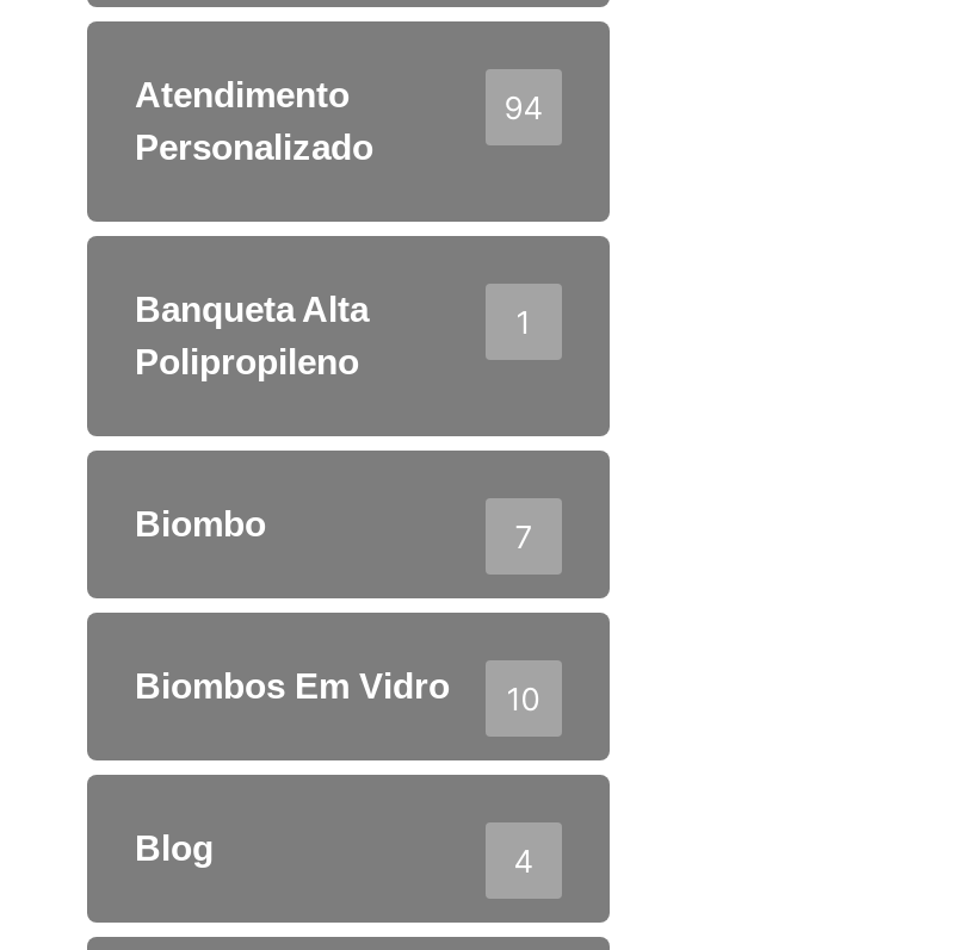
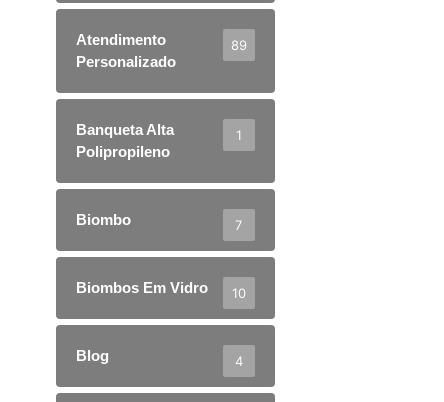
- 94
+ 89
